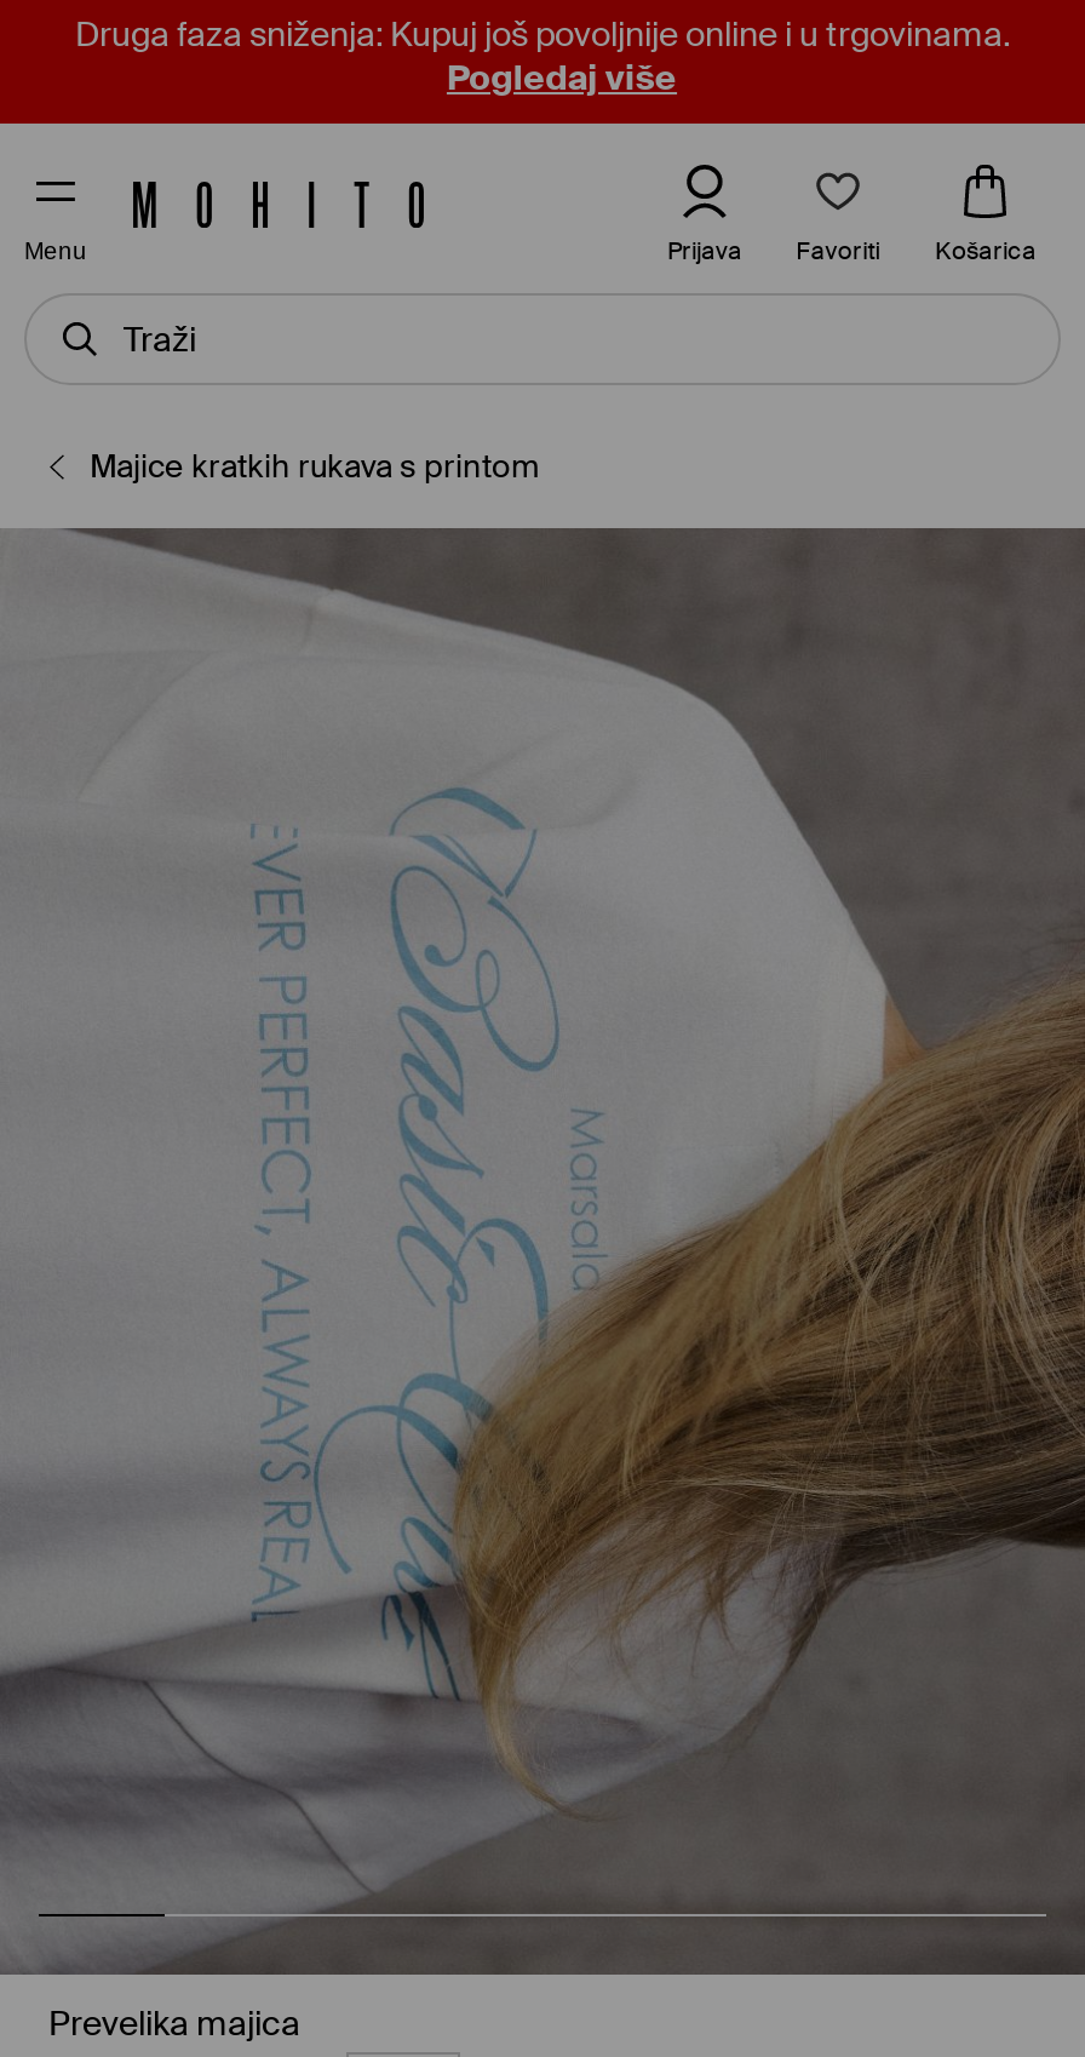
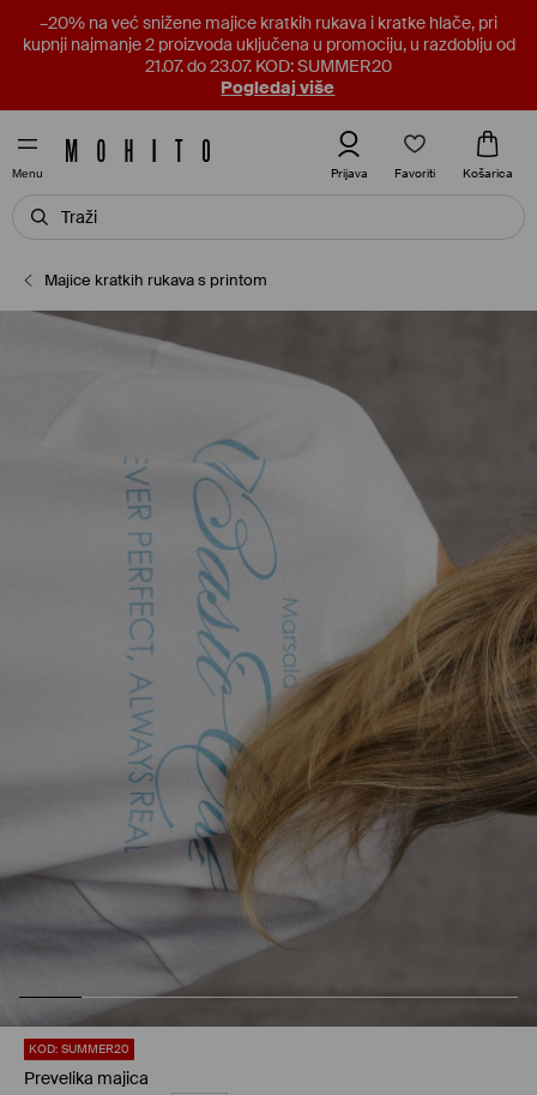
- Druga faza sniženja: Kupuj još povoljnije online i u trgovinama.
+ –20% na već snižene majice kratkih rukava i kratke hlače, pri
+ kupnji najmanje 2 proizvoda uključena u promociju, u razdoblju od
+ 21.07. do 23.07. KOD: SUMMER20

+ KOD: SUMMER20
